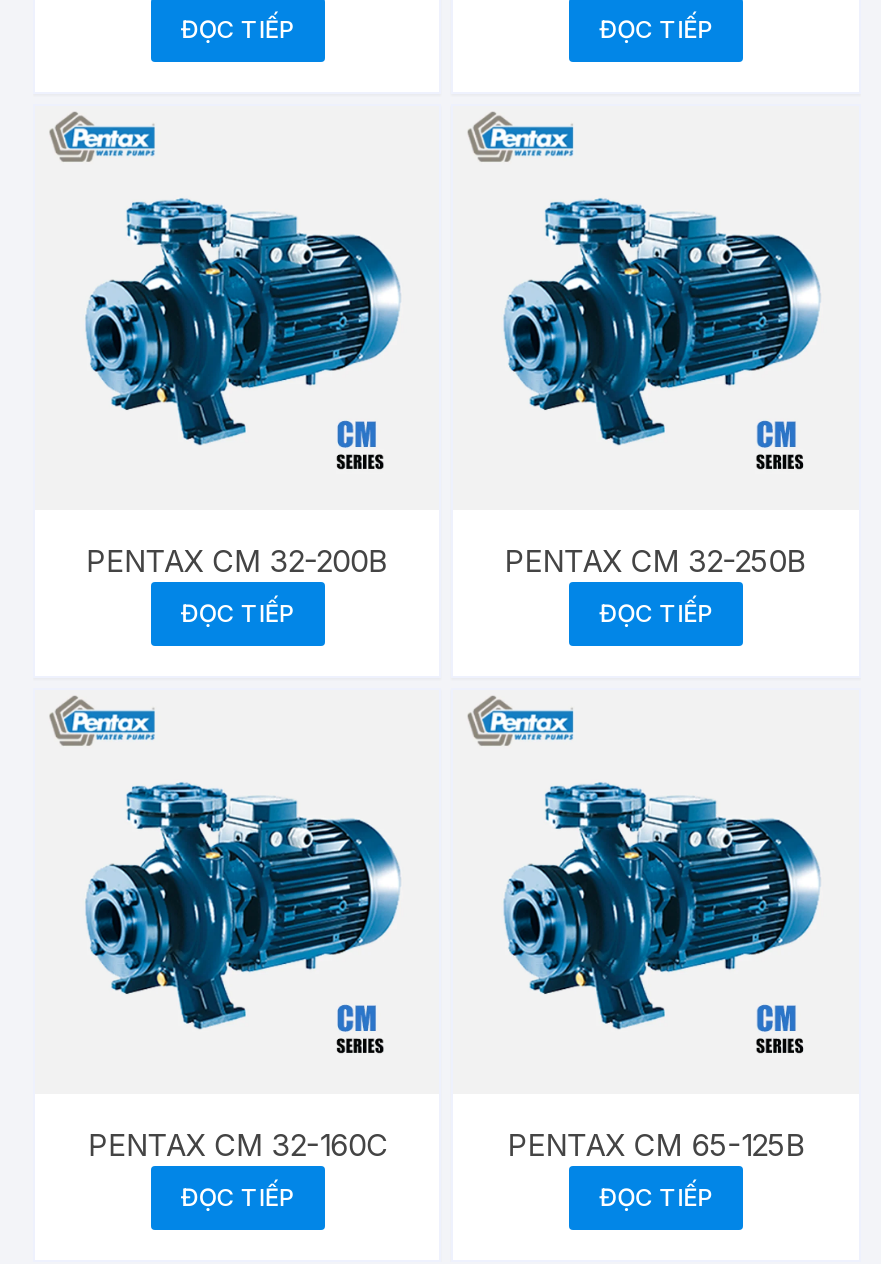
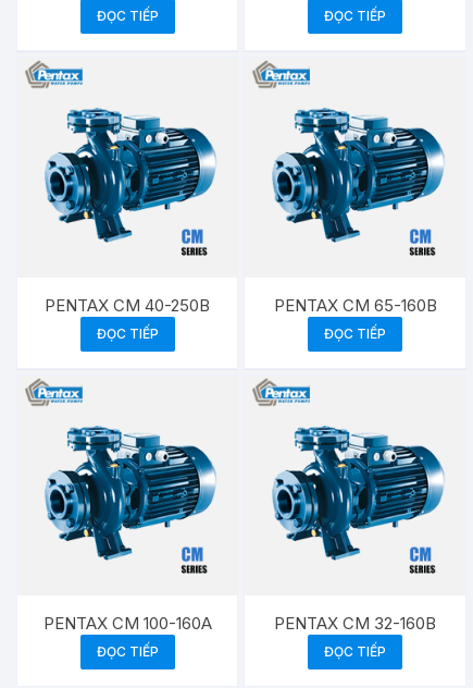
- PENTAX CM 32-200B
+ PENTAX CM 40-250B

- PENTAX CM 32-250B
+ PENTAX CM 65-160B

- PENTAX CM 32-160C
+ PENTAX CM 100-160A

- PENTAX CM 65-125B
+ PENTAX CM 32-160B
